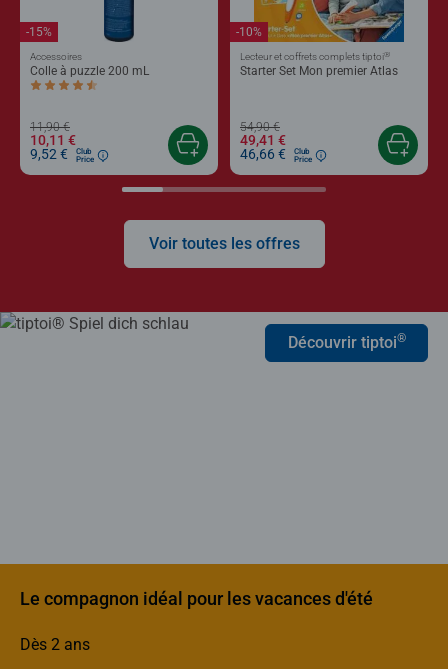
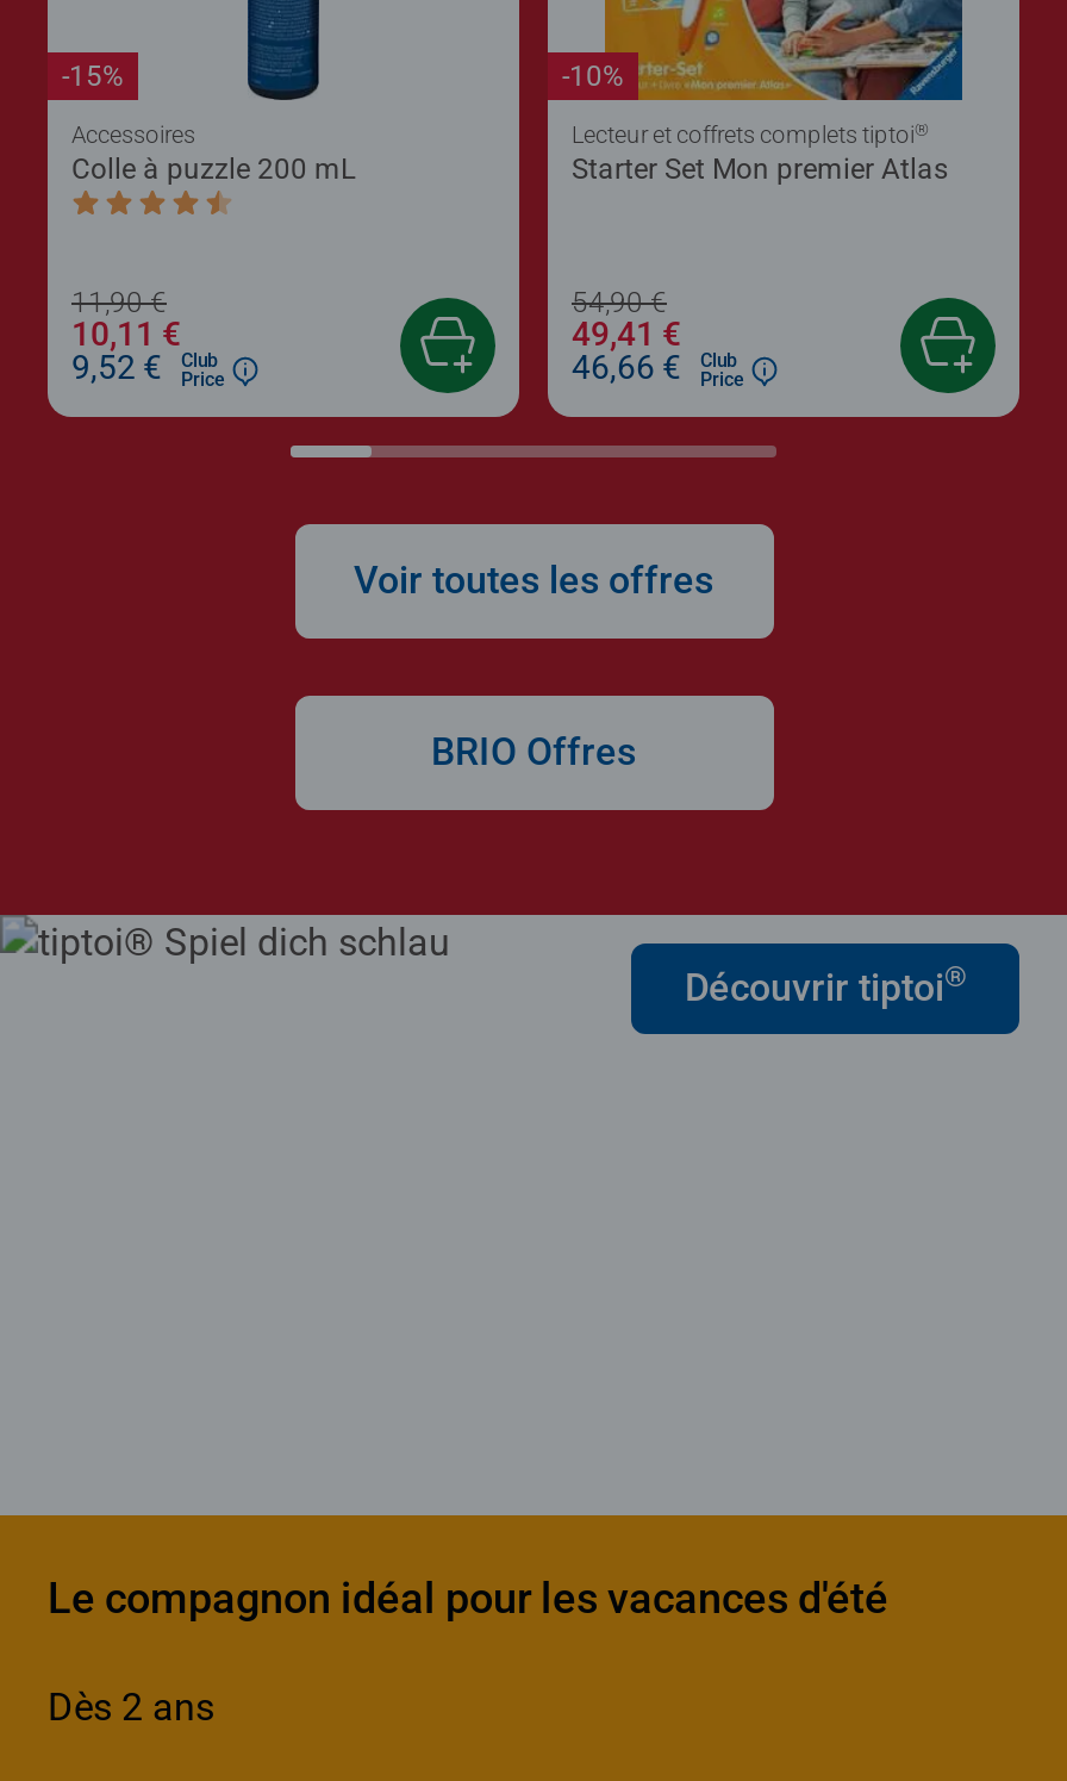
+ BRIO Offres
